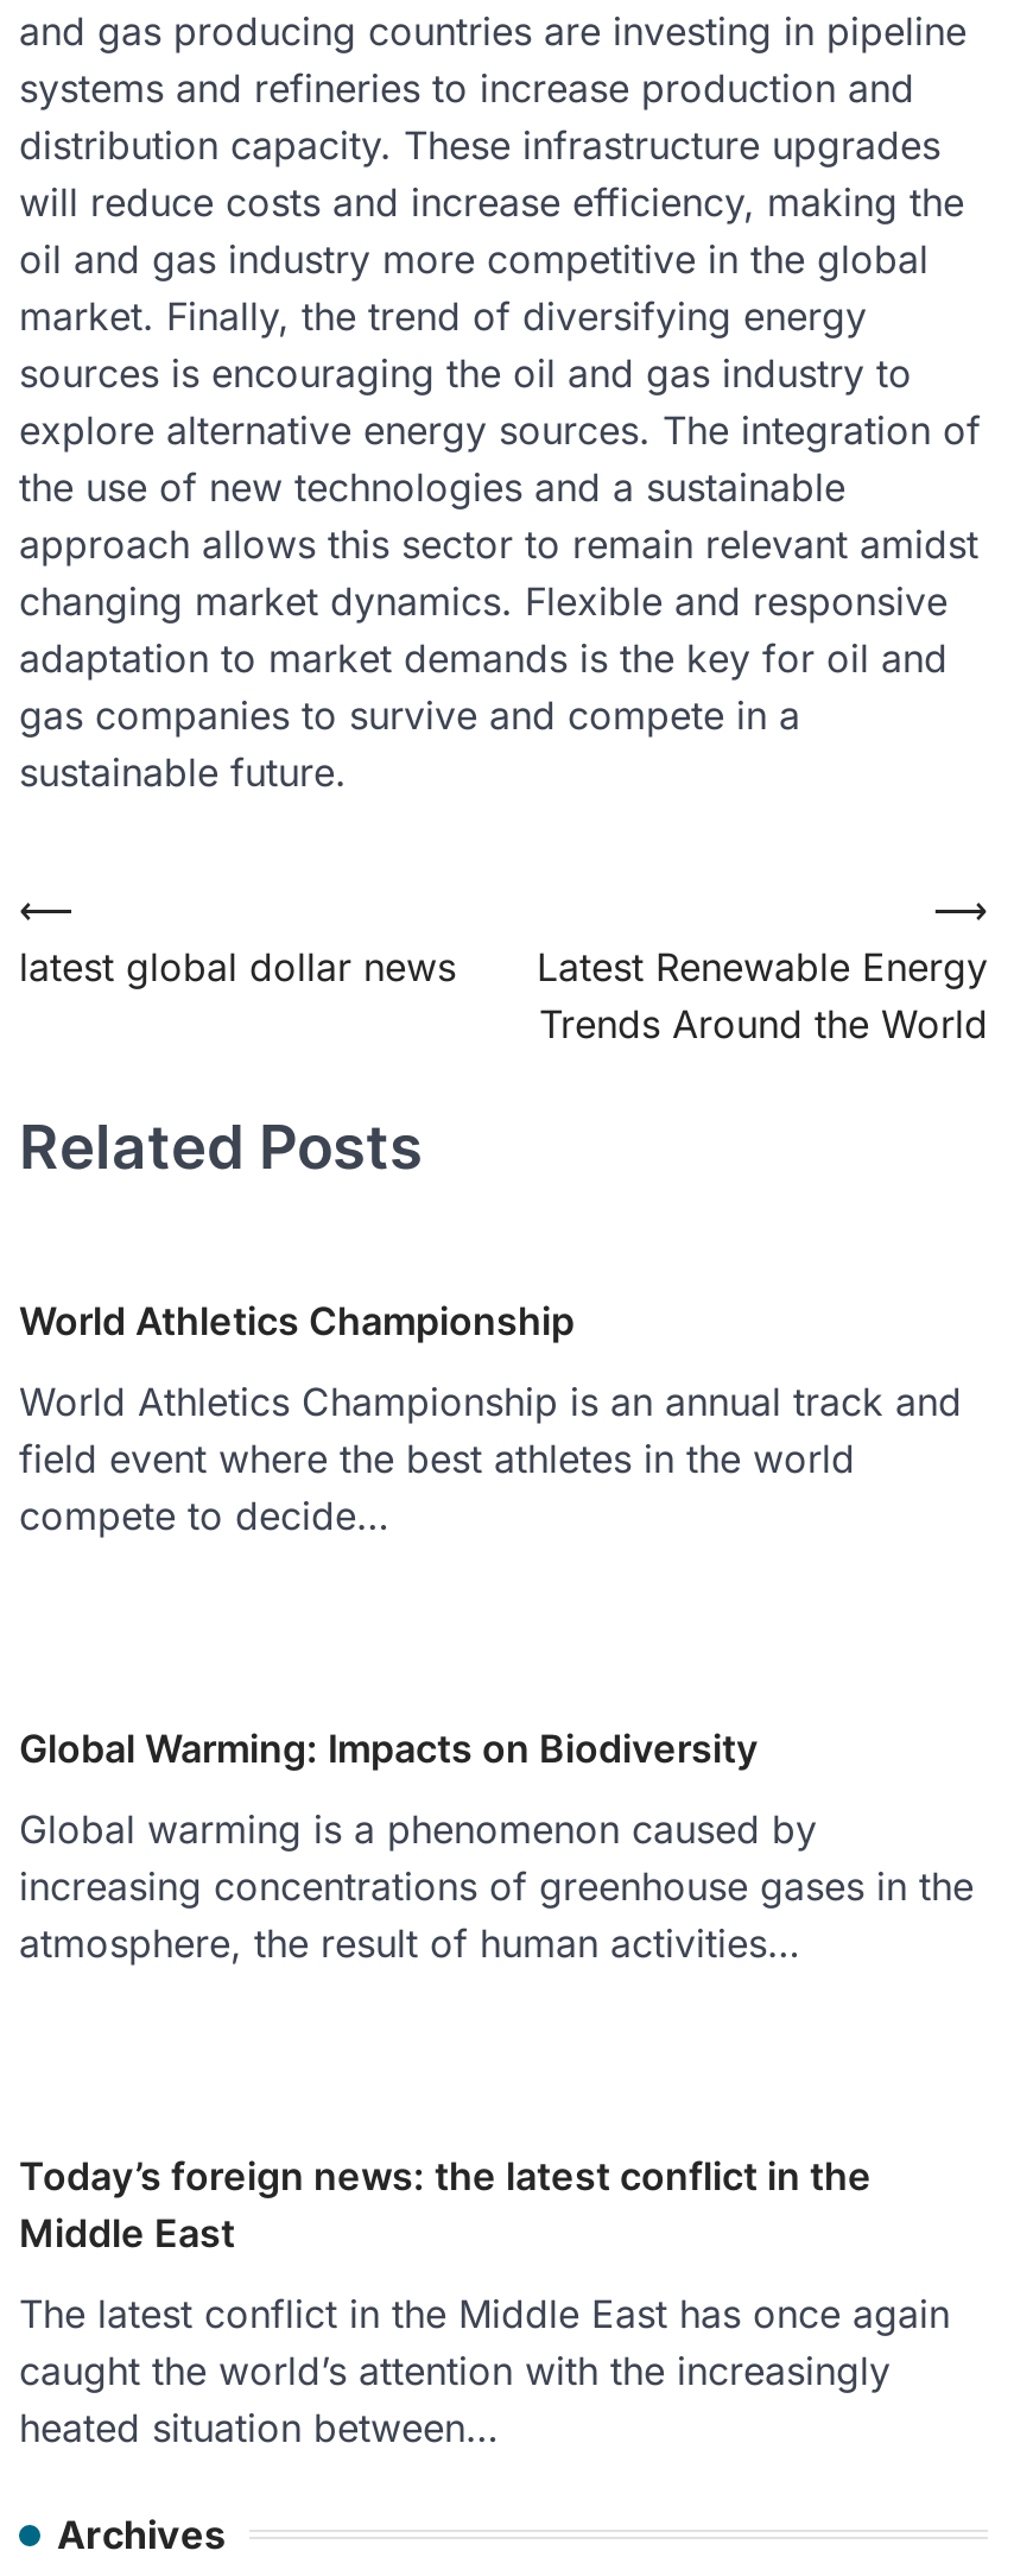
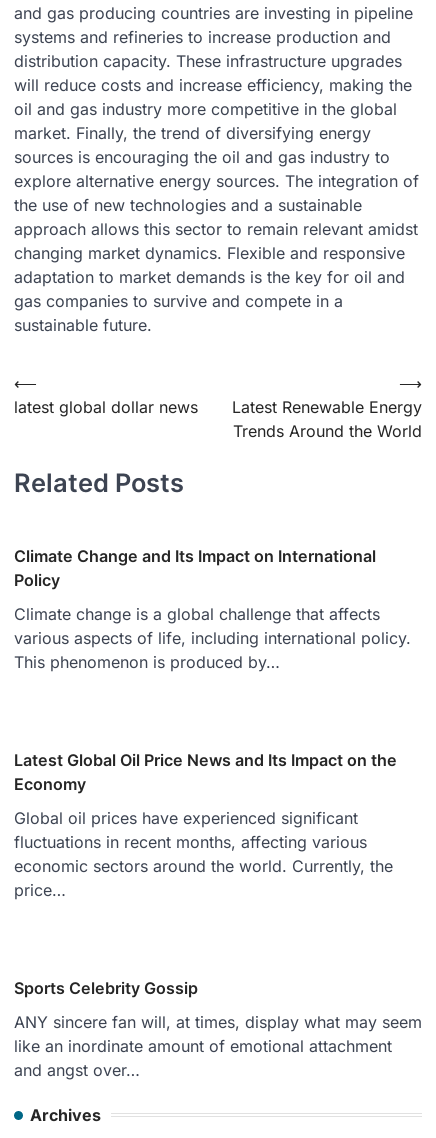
- World Athletics Championship
+ Climate Change and Its Impact on International
+ Policy

- World Athletics Championship is an annual track and
- field event where the best athletes in the world
- compete to decide…
+ Climate change is a global challenge that affects
+ various aspects of life, including international policy.
+ This phenomenon is produced by…

- Global Warming: Impacts on Biodiversity
+ Latest Global Oil Price News and Its Impact on the
+ Economy

- Global warming is a phenomenon caused by
- increasing concentrations of greenhouse gases in the
- atmosphere, the result of human activities…
+ Global oil prices have experienced significant
+ fluctuations in recent months, affecting various
+ economic sectors around the world. Currently, the
+ price…

- Today’s foreign news: the latest conflict in the
- Middle East
+ Sports Celebrity Gossip

- The latest conflict in the Middle East has once again
- caught the world’s attention with the increasingly
- heated situation between…
+ ANY sincere fan will, at times, display what may seem
+ like an inordinate amount of emotional attachment
+ and angst over…
